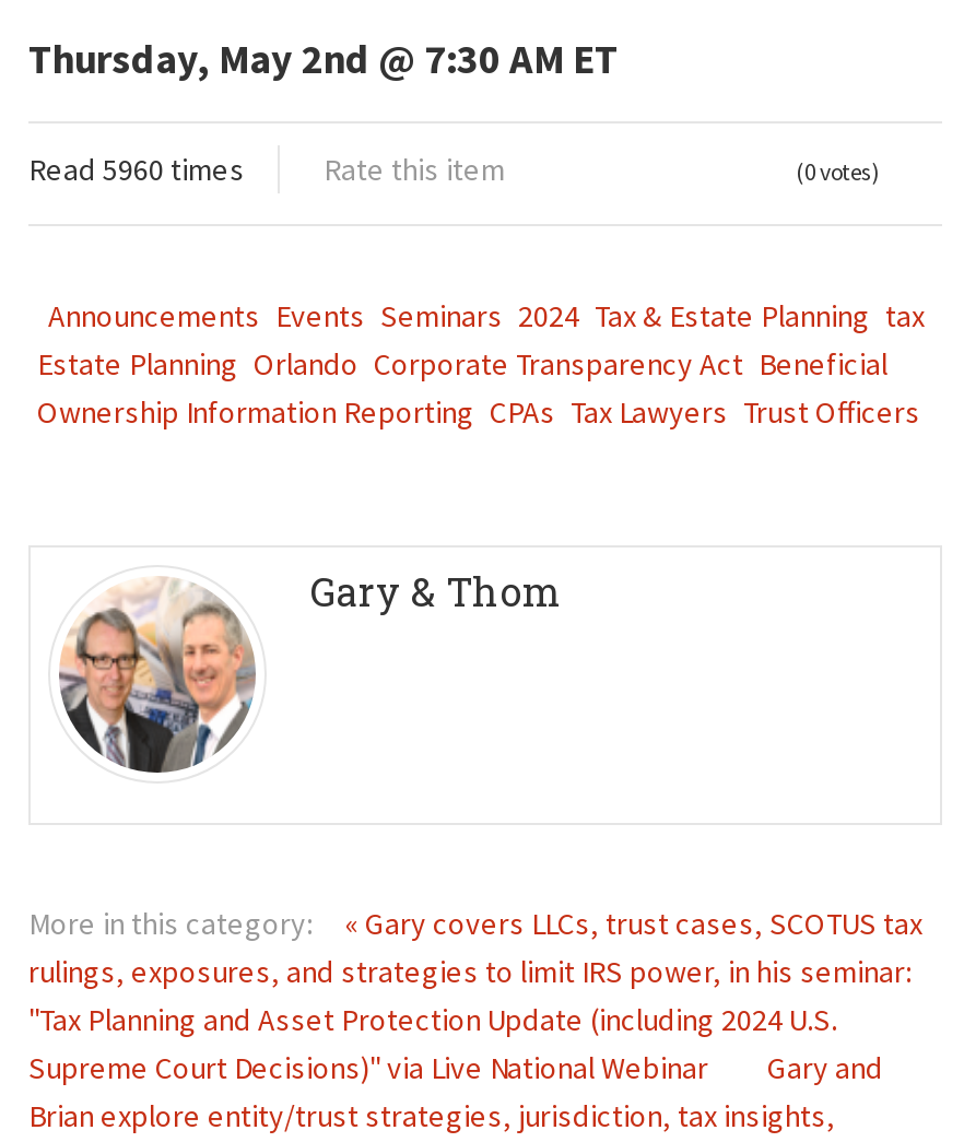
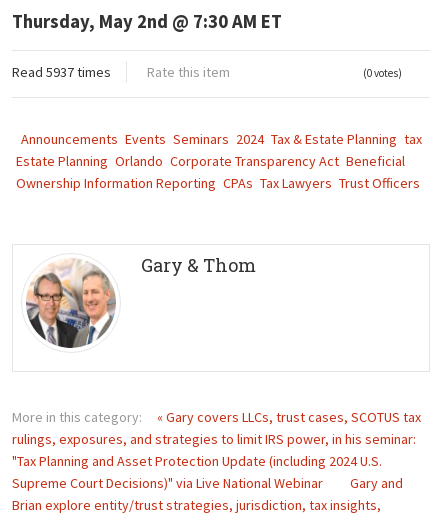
- Read 5960 times Rate this item
+ Read 5937 times Rate this item
